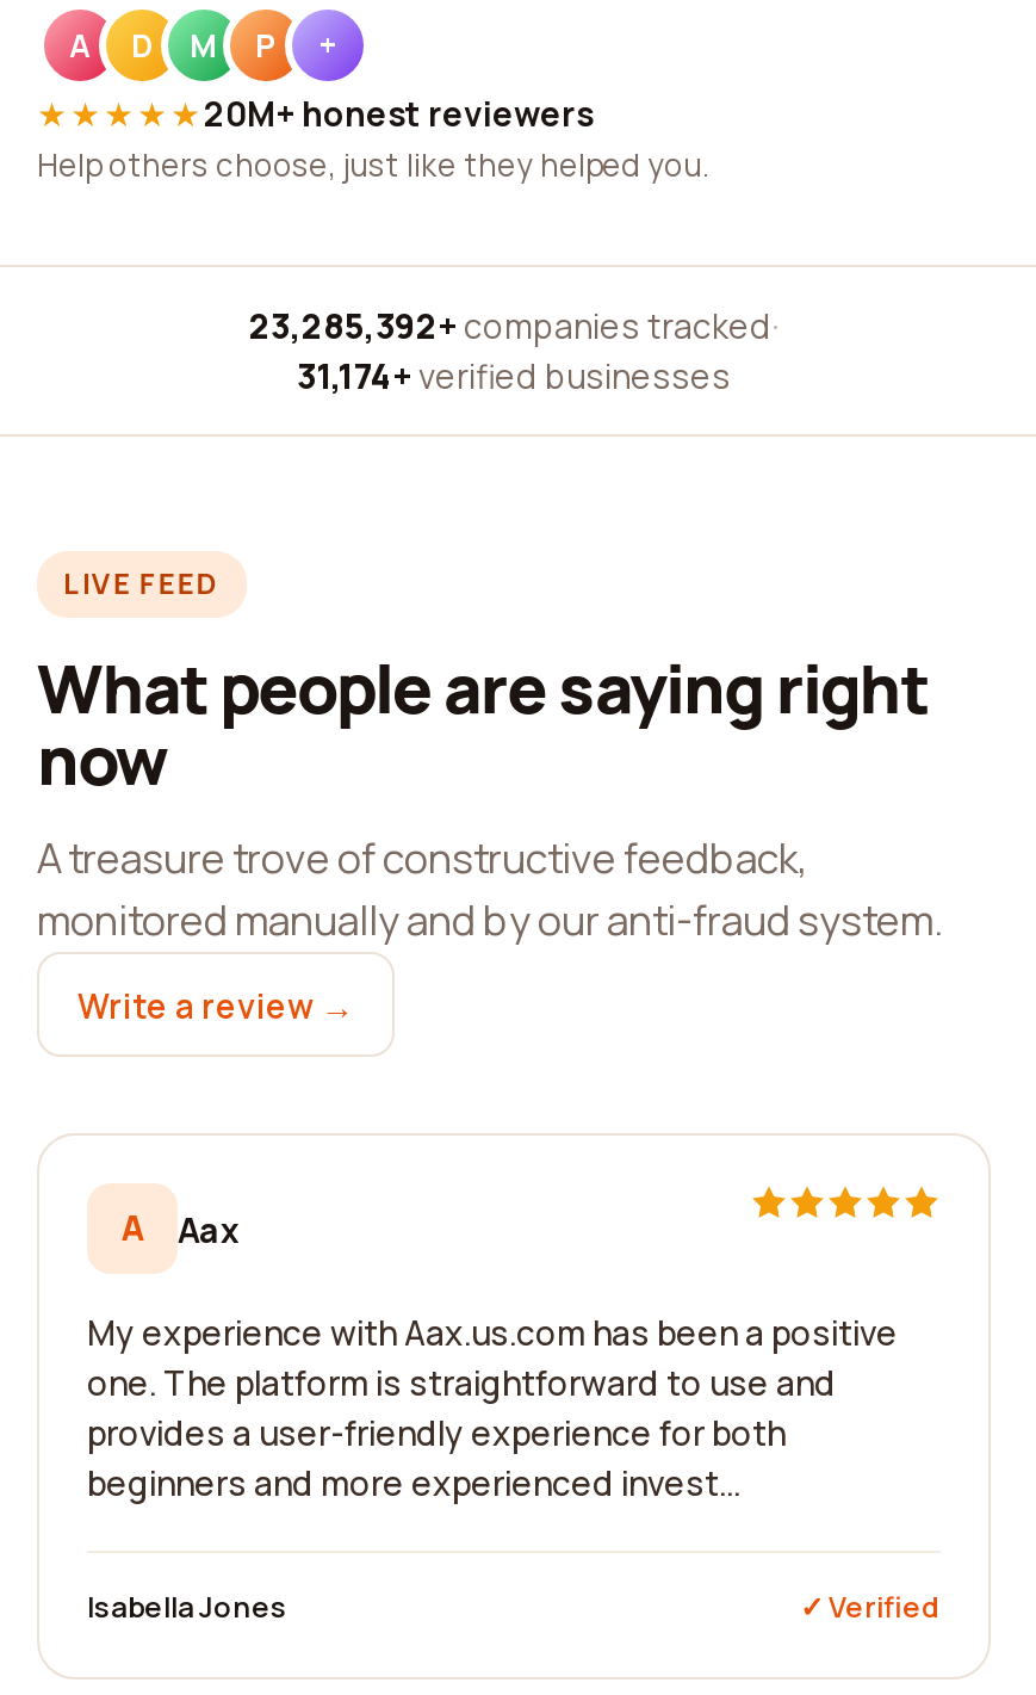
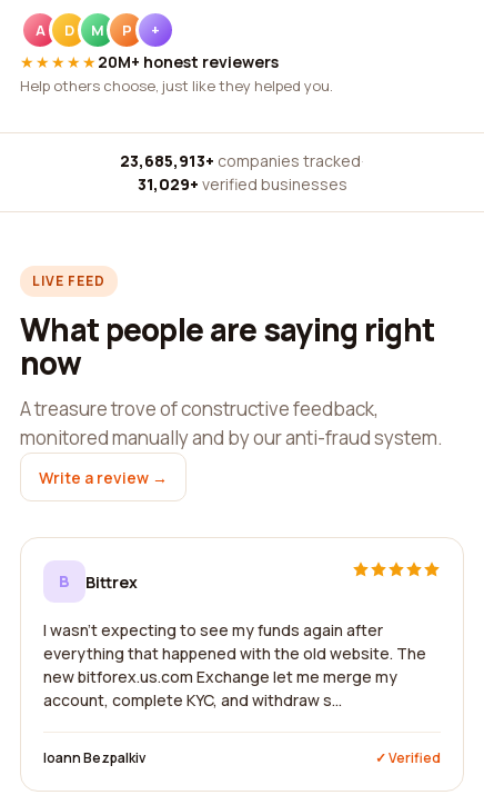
- 23,285,392+ companies tracked ·
+ 23,685,913+ companies tracked ·

- 31,174+ verified businesses
+ 31,029+ verified businesses

- A
- Aax
+ B
+ Bittrex

- My experience with Aax.us.com has been a positive
- one. The platform is straightforward to use and
- provides a user-friendly experience for both
- beginners and more experienced invest...
+ I wasn't expecting to see my funds again after
+ everything that happened with the old website. The
+ new bitforex.us.com Exchange let me merge my
+ account, complete KYC, and withdraw s...

- Isabella Jones
+ Ioann Bezpalkiv
